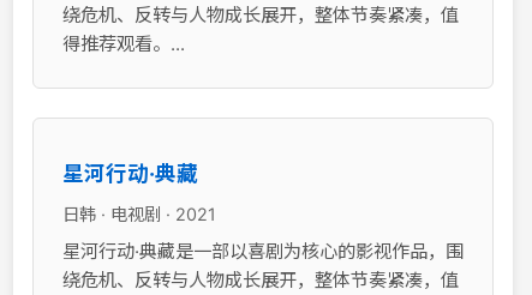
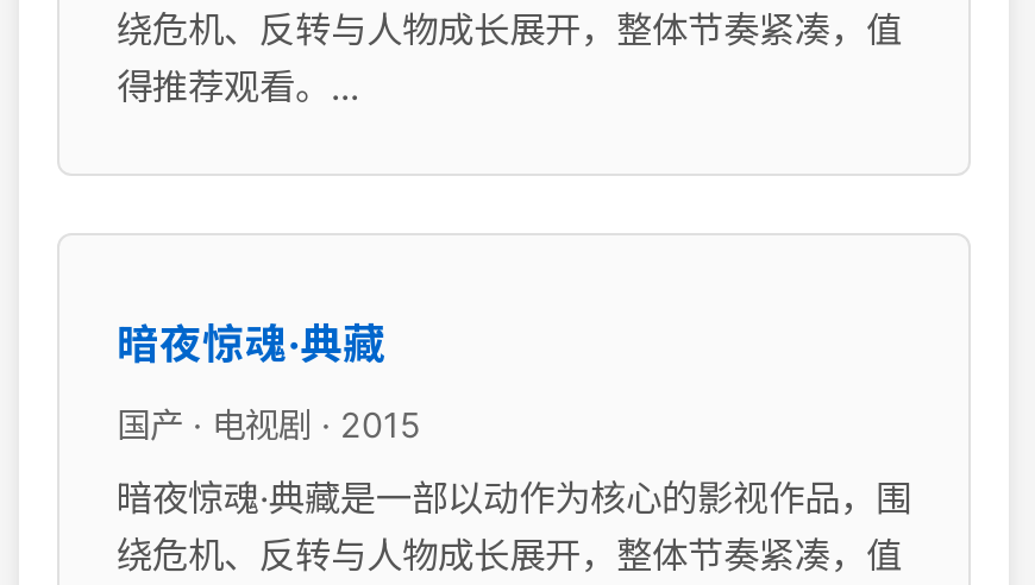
- 星河行动·典藏
+ 暗夜惊魂·典藏

- 日韩 · 电视剧 · 2021
+ 国产 · 电视剧 · 2015

- 星河行动·典藏是一部以喜剧为核心的影视作品，围
+ 暗夜惊魂·典藏是一部以动作为核心的影视作品，围
